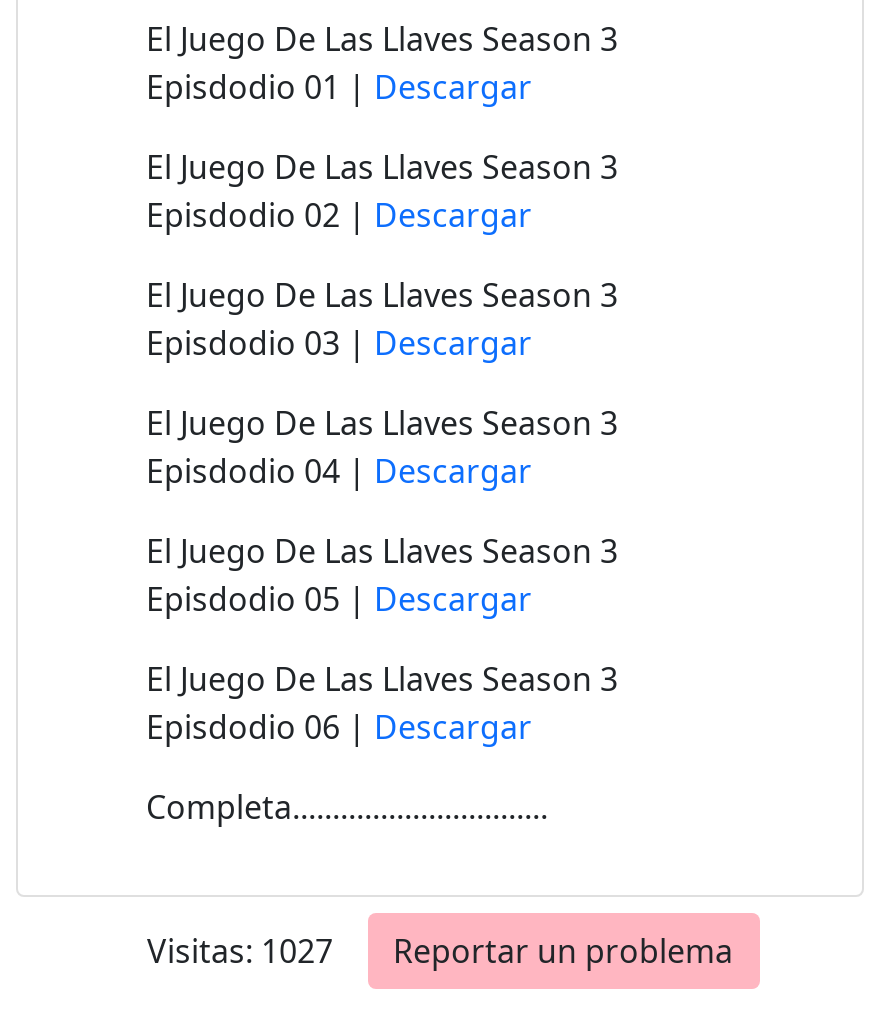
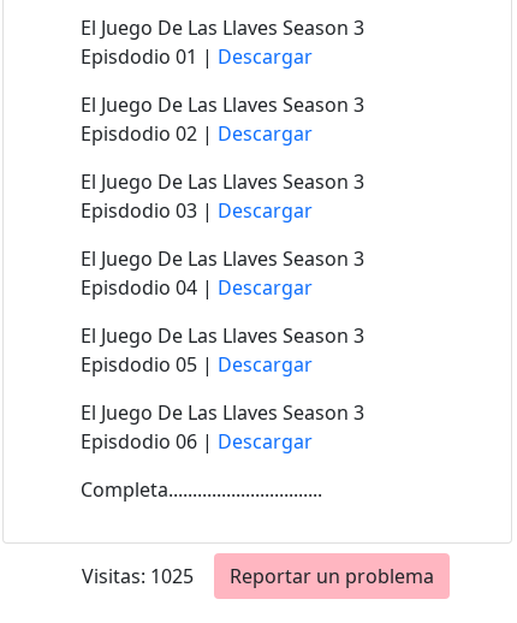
- Visitas: 1027 Reportar un problema
+ Visitas: 1025 Reportar un problema
